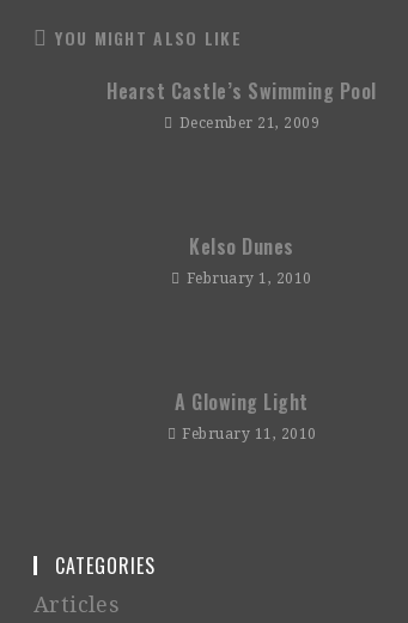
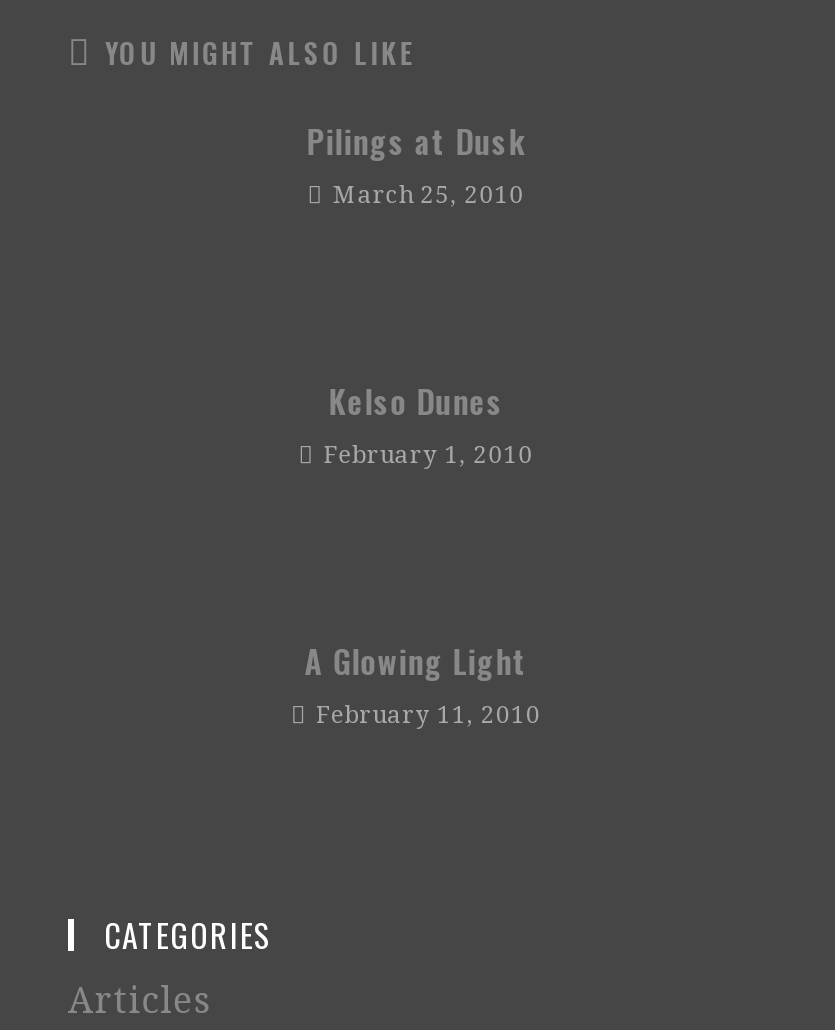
- Hearst Castle’s Swimming Pool
- December 21, 2009
+ Pilings at Dusk
+ March 25, 2010
